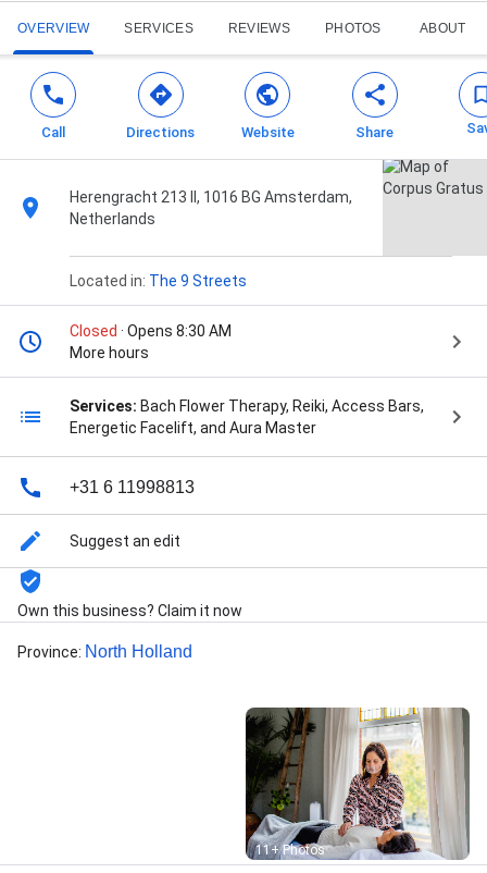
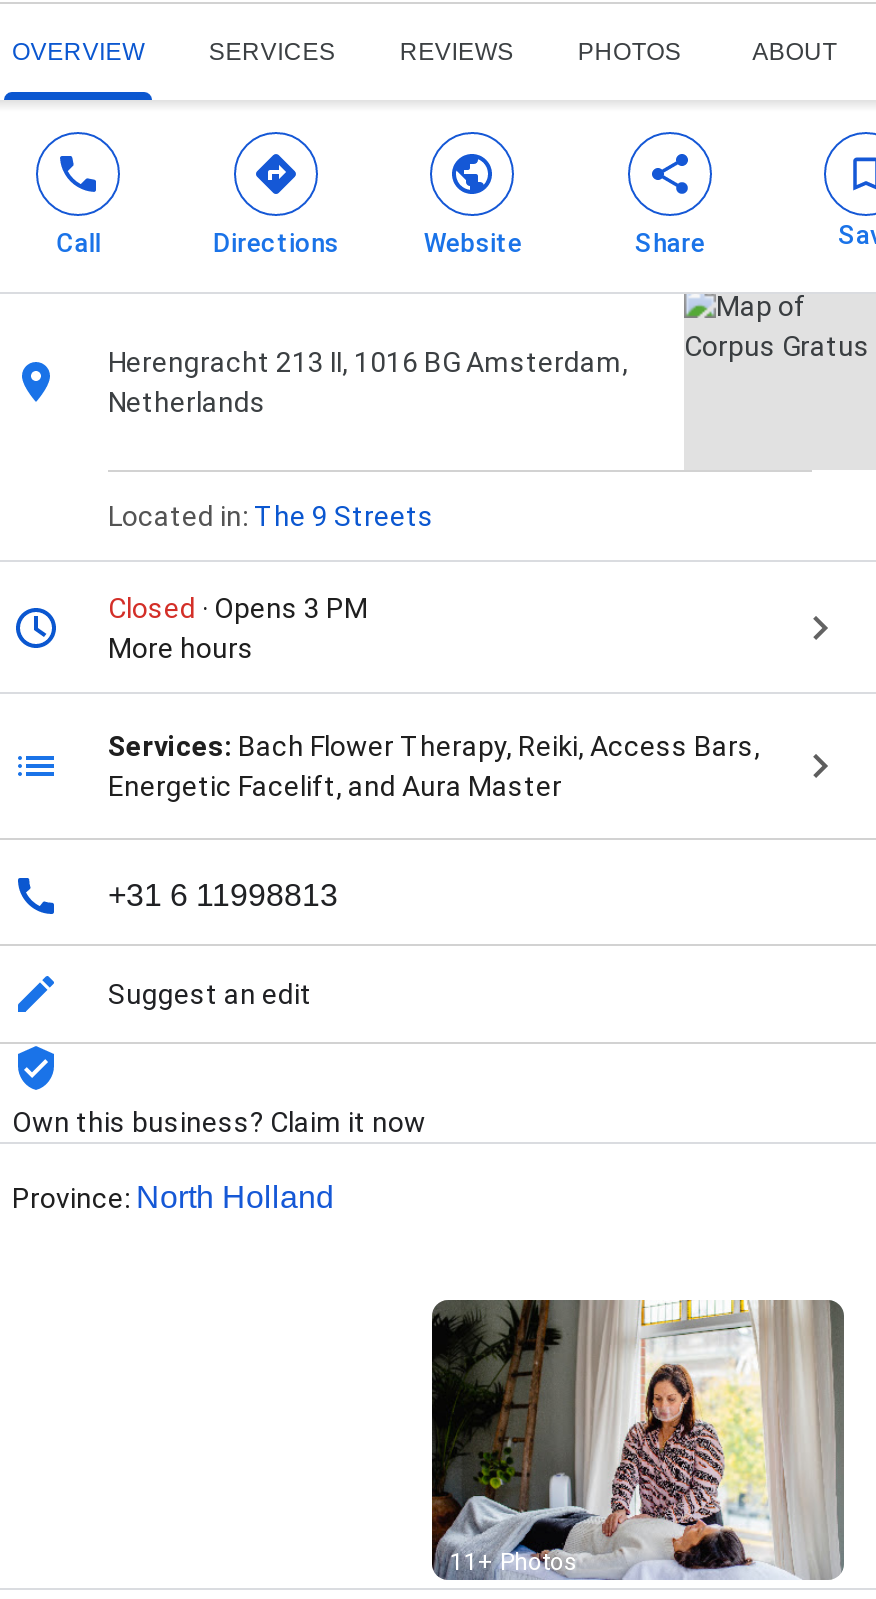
- Closed · Opens 8:30 AM
+ Closed · Opens 3 PM
